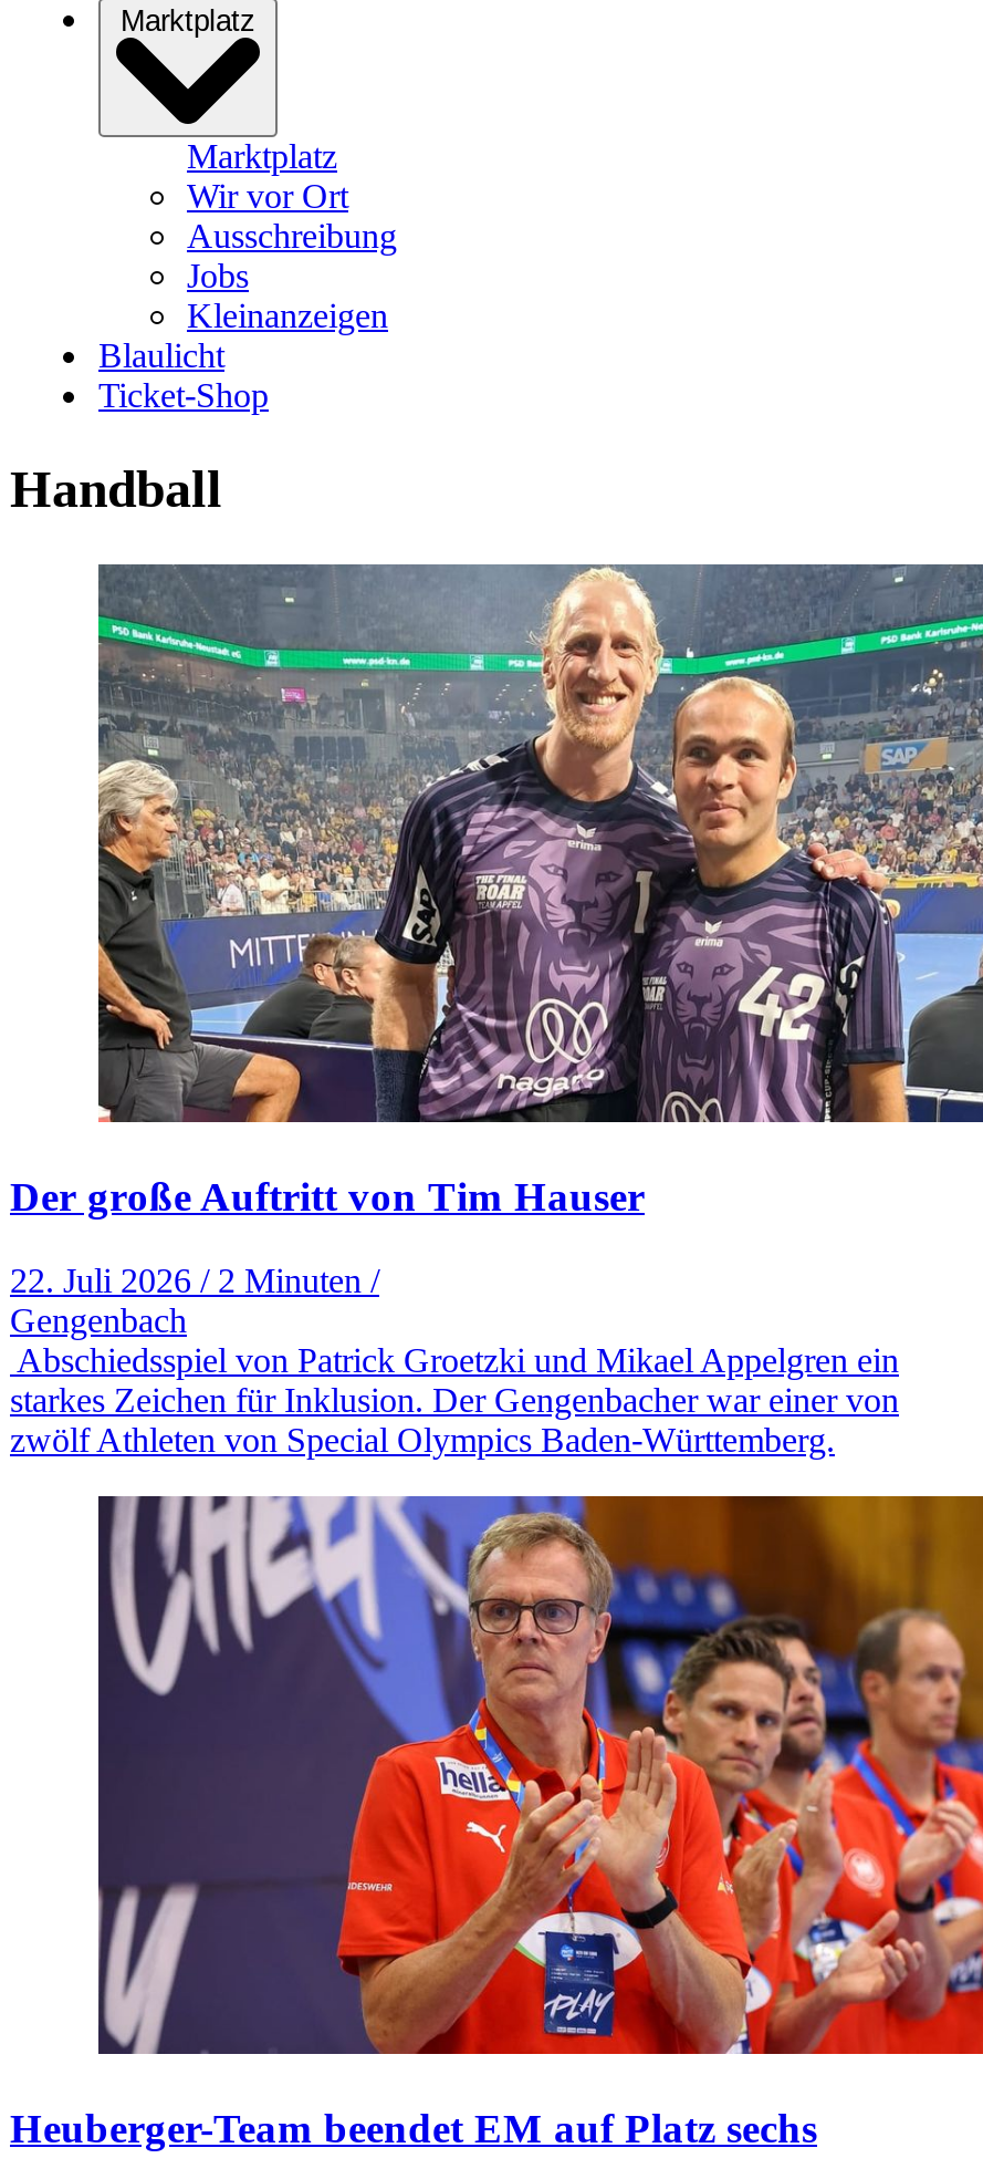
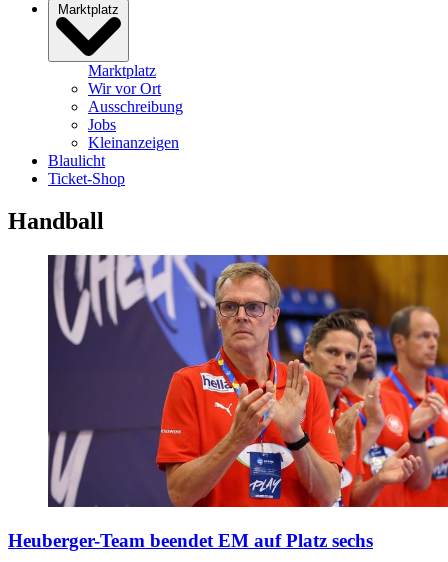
- [image]
- Der große Auftritt von Tim Hauser
- 22. Juli 2026 / 2 Minuten /
- Gengenbach
- Abschiedsspiel von Patrick Groetzki und Mikael Appelgren ein
- starkes Zeichen für Inklusion. Der Gengenbacher war einer von
- zwölf Athleten von Special Olympics Baden-Württemberg.
